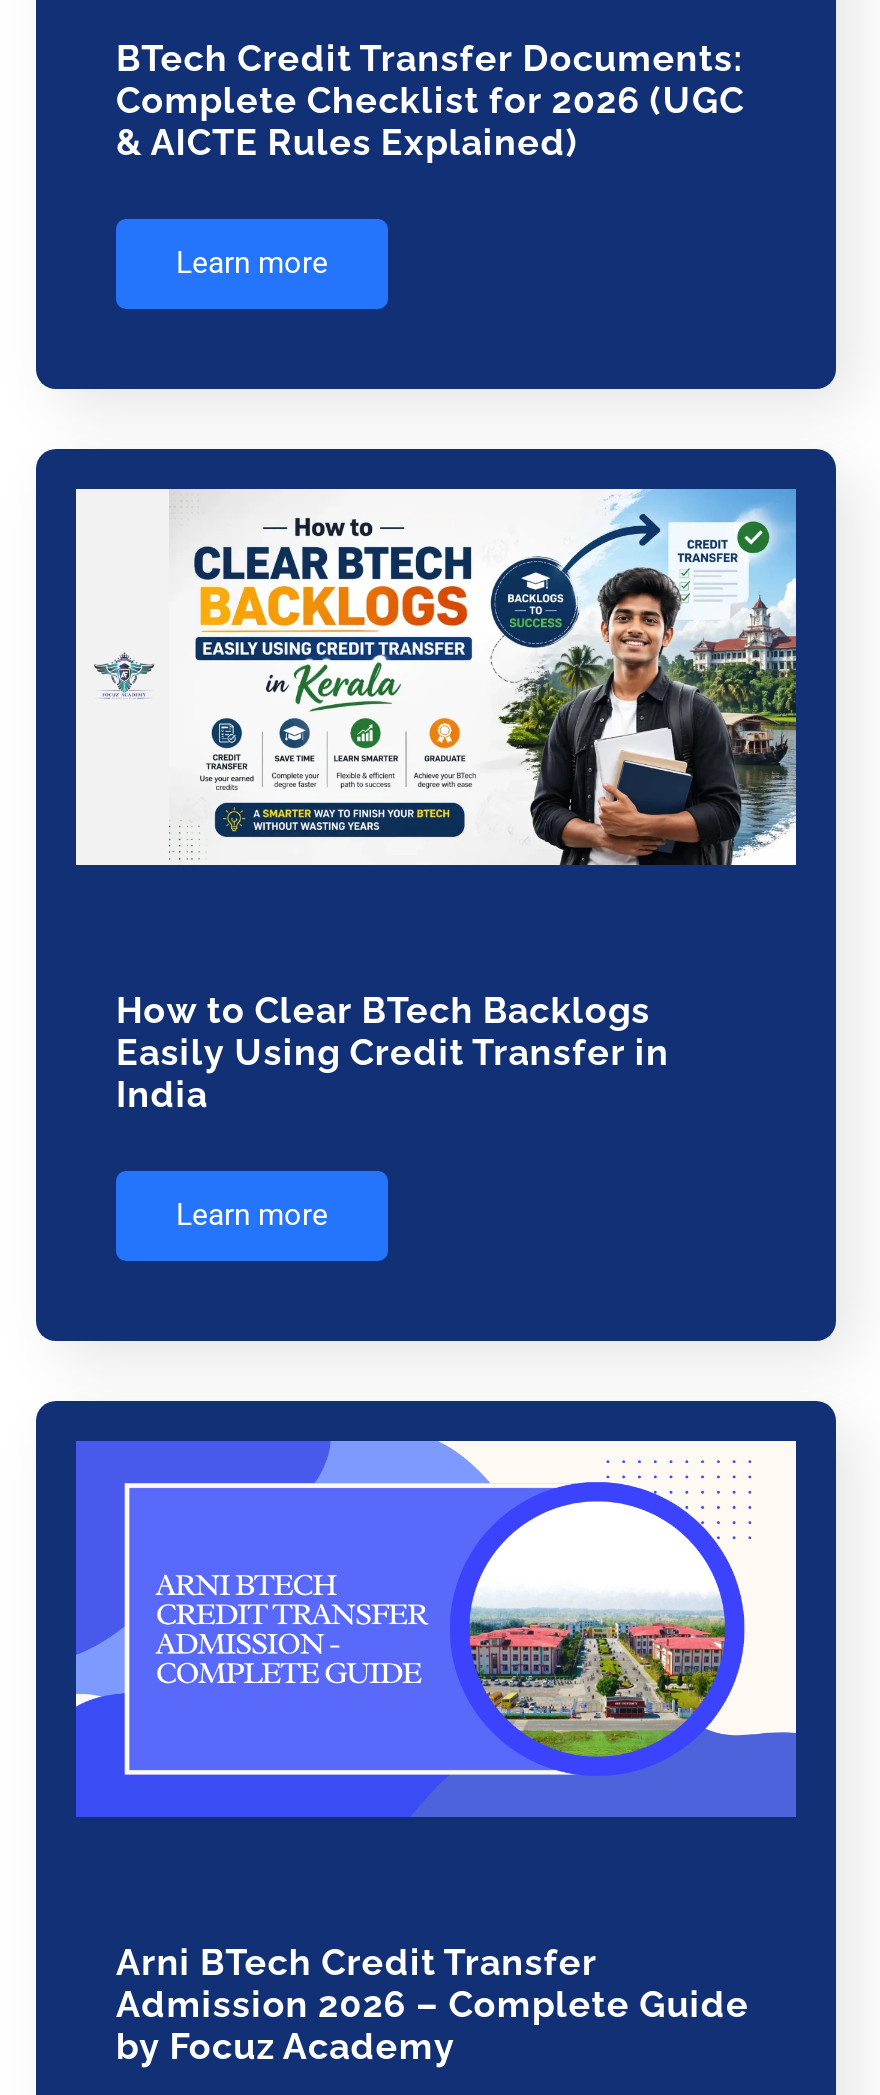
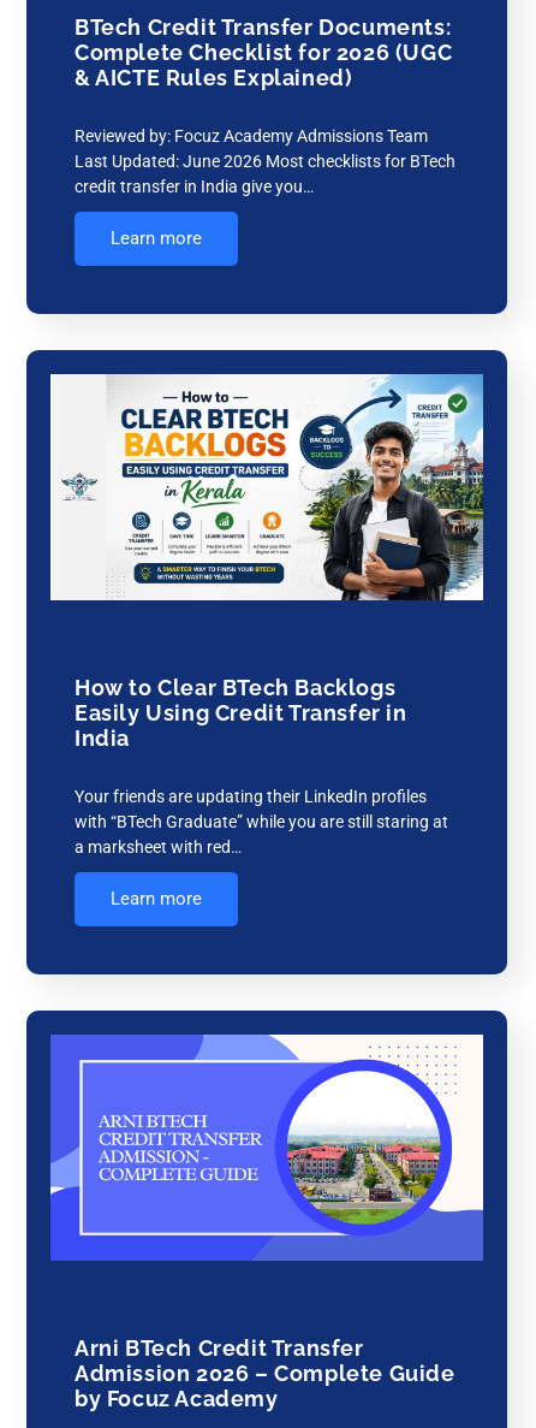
+ Reviewed by: Focuz Academy Admissions Team
+ Last Updated: June 2026 Most checklists for BTech
+ credit transfer in India give you…

+ Your friends are updating their LinkedIn profiles
+ with “BTech Graduate” while you are still staring at
+ a marksheet with red…
